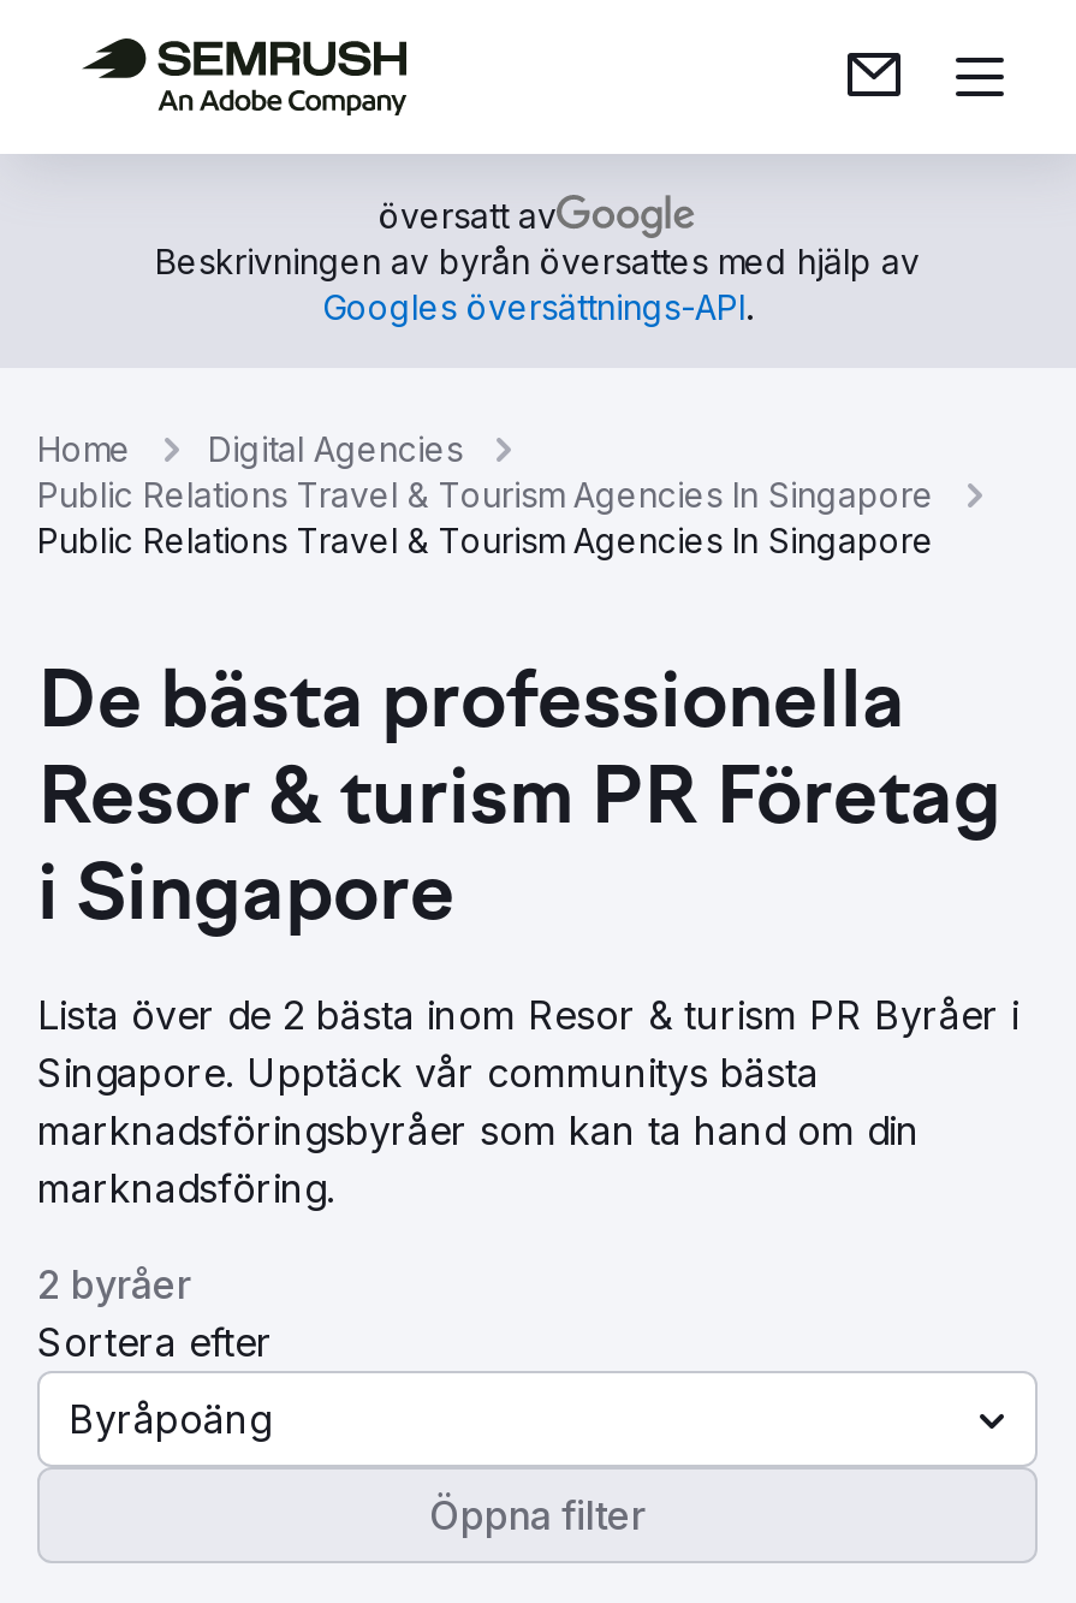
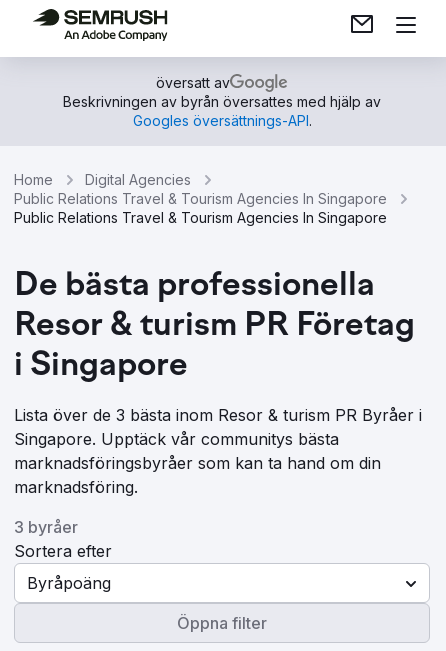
- Lista över de 2 bästa inom Resor & turism PR Byråer i
+ Lista över de 3 bästa inom Resor & turism PR Byråer i

- 2 byråer
+ 3 byråer
